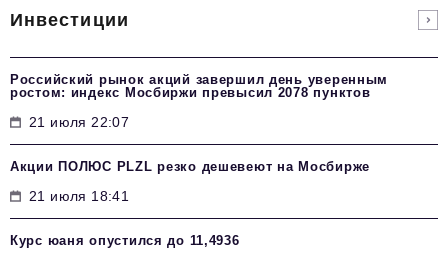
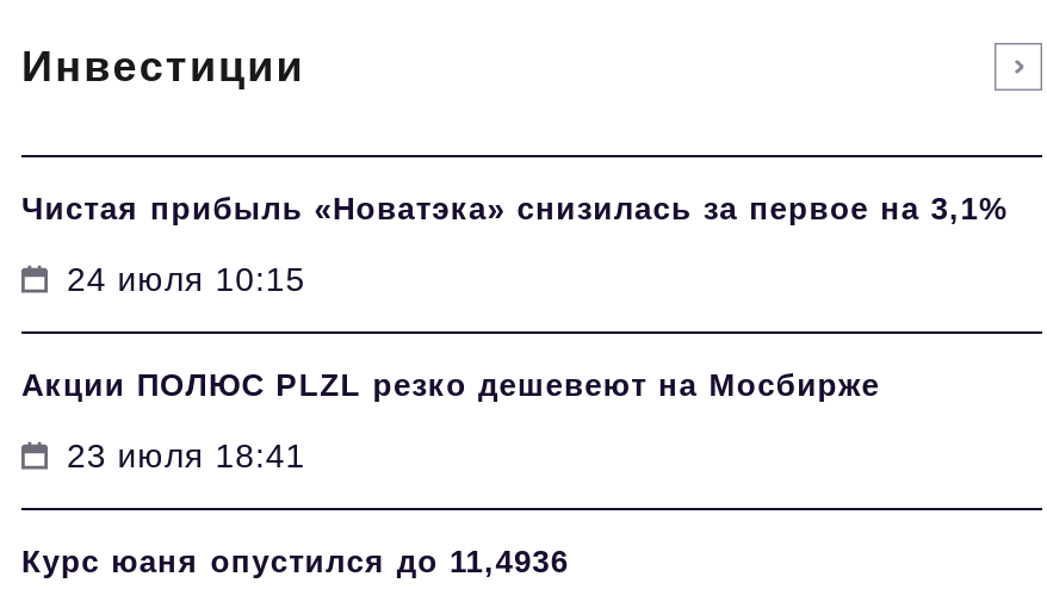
- Российский рынок акций завершил день уверенным
- ростом: индекс Мосбиржи превысил 2078 пунктов
+ Чистая прибыль «Новатэка» снизилась за первое на 3,1%

- 21 июля 22:07
+ 24 июля 10:15

- 21 июля 18:41
+ 23 июля 18:41
